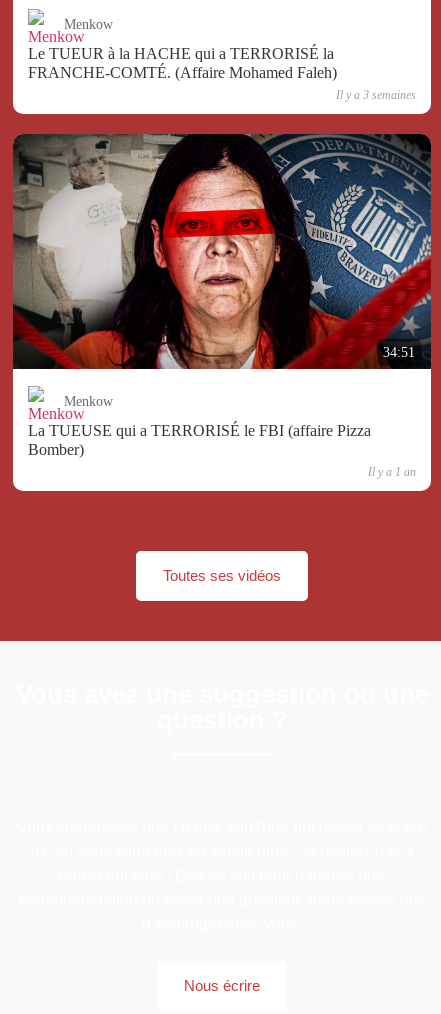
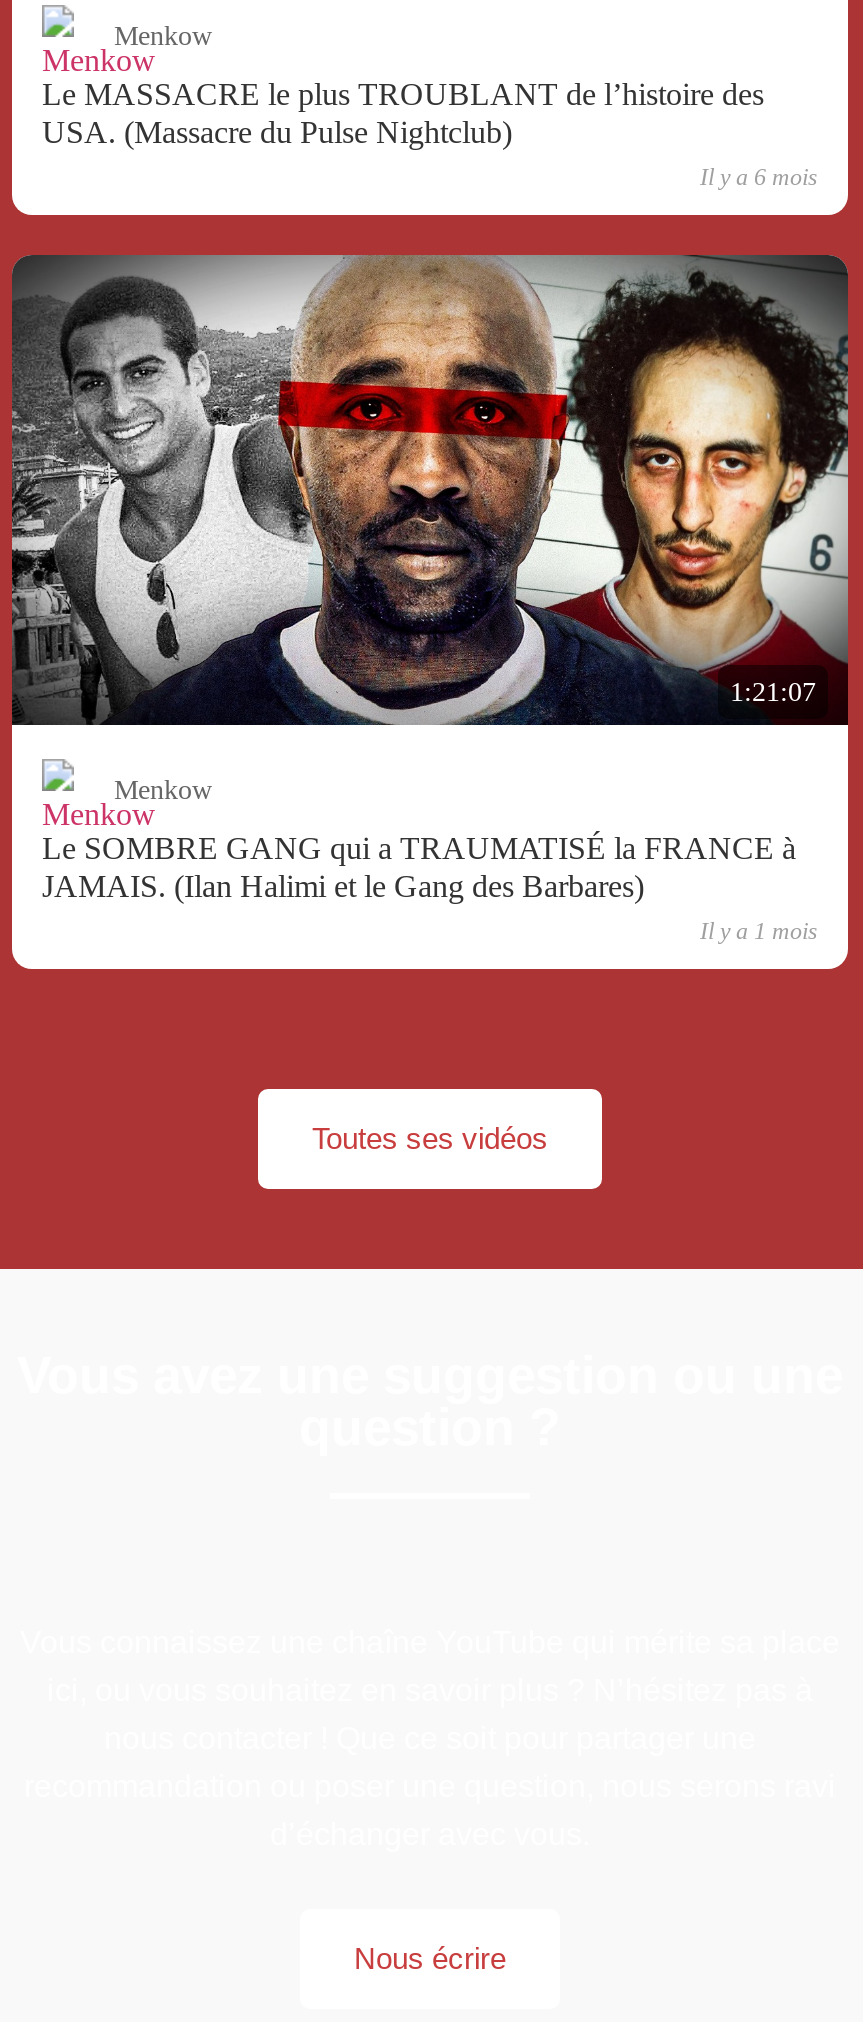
- Le TUEUR à la HACHE qui a TERRORISÉ la
- FRANCHE-COMTÉ. (Affaire Mohamed Faleh)
- Il y a 3 semaines
+ Le MASSACRE le plus TROUBLANT de l’histoire des
+ USA. (Massacre du Pulse Nightclub)
+ Il y a 6 mois

- [image]
- 34:51
+ [image]
+ 1:21:07

- La TUEUSE qui a TERRORISÉ le FBI (affaire Pizza
- Bomber)
- Il y a 1 an
+ Le SOMBRE GANG qui a TRAUMATISÉ la FRANCE à
+ JAMAIS. (Ilan Halimi et le Gang des Barbares)
+ Il y a 1 mois
